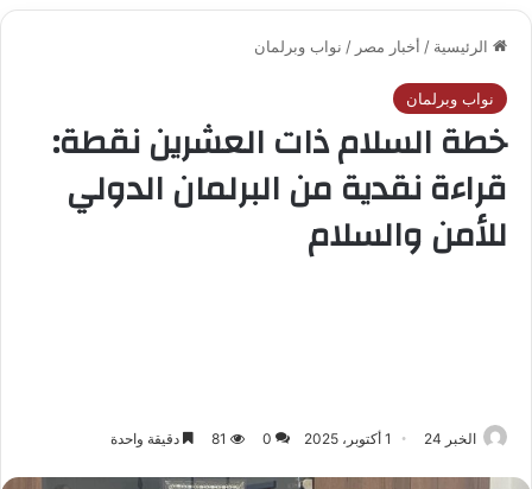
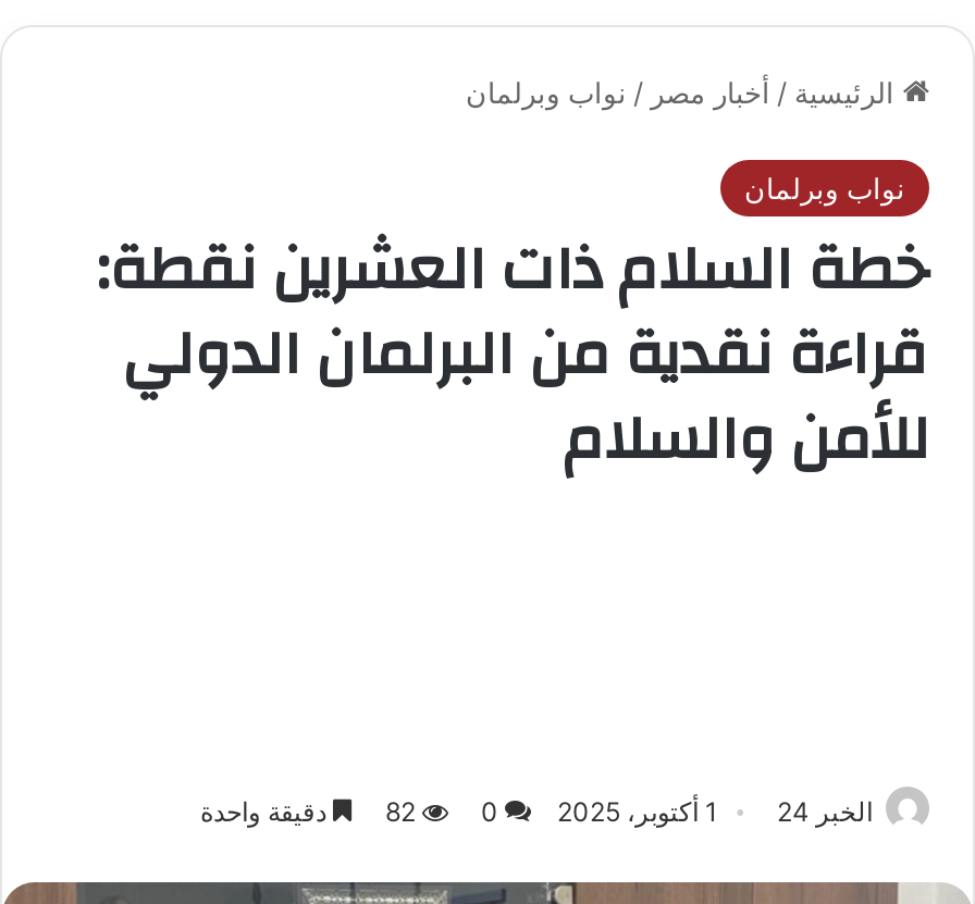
- 0 81 دقيقة واحدة
+ 0 82 دقيقة واحدة
